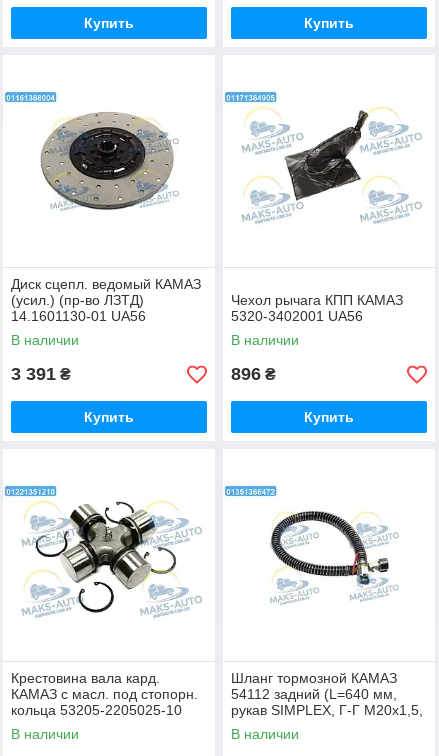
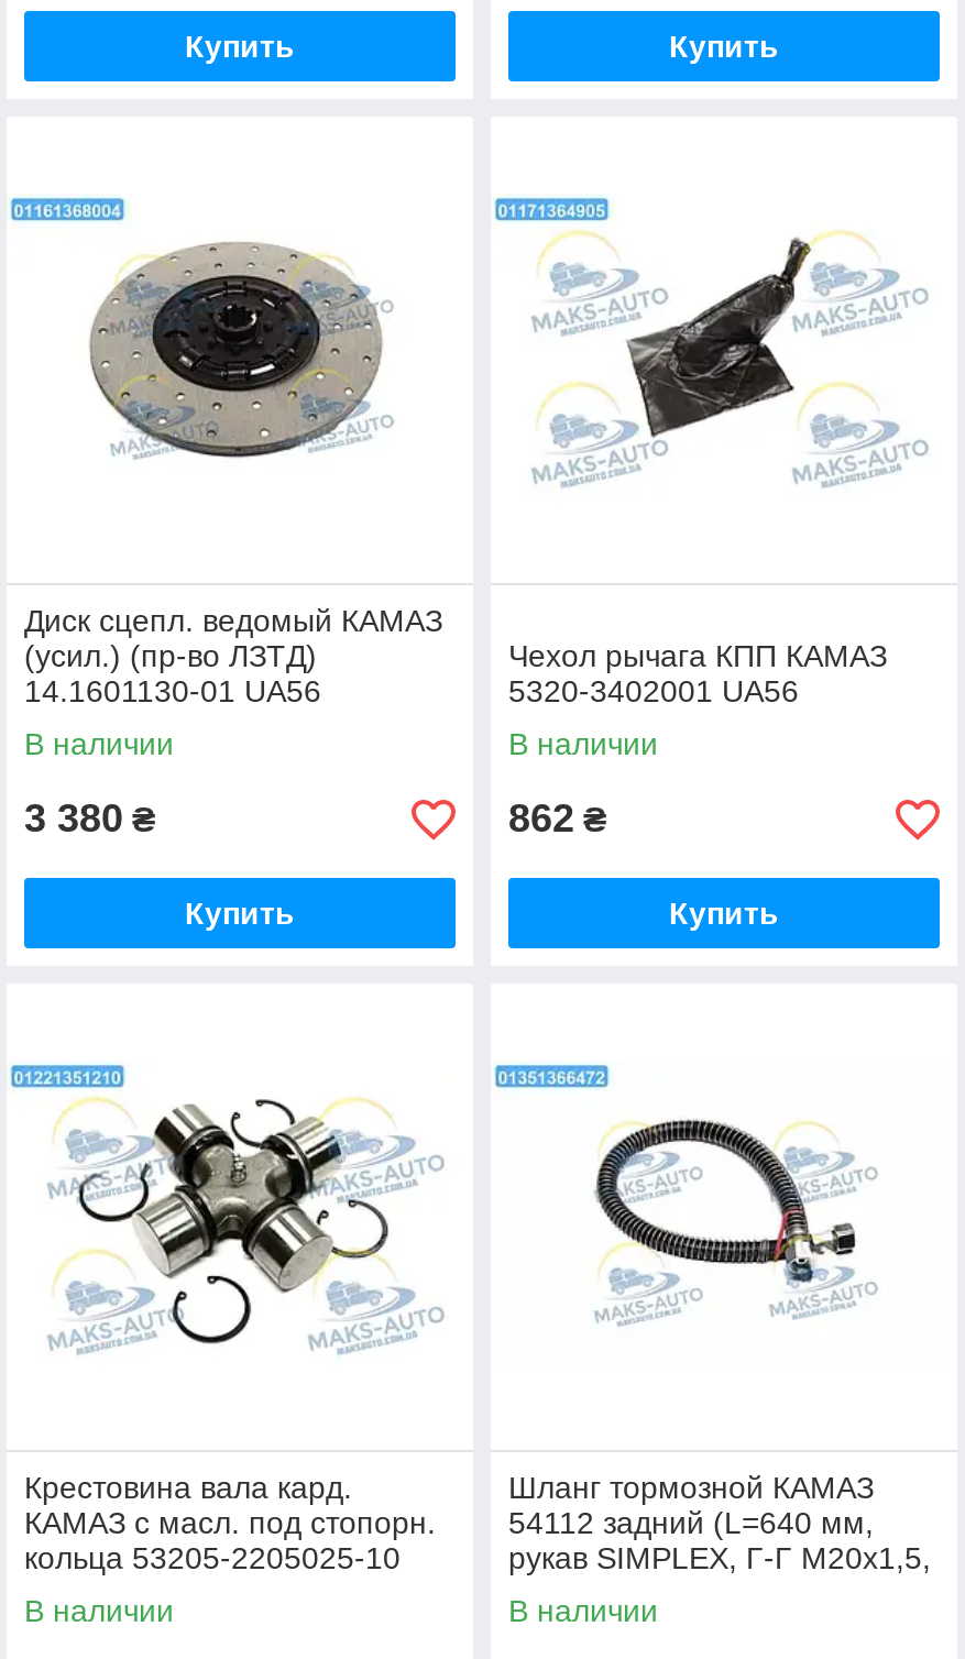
- 3 391 ₴
+ 3 380 ₴

- 896 ₴
+ 862 ₴
